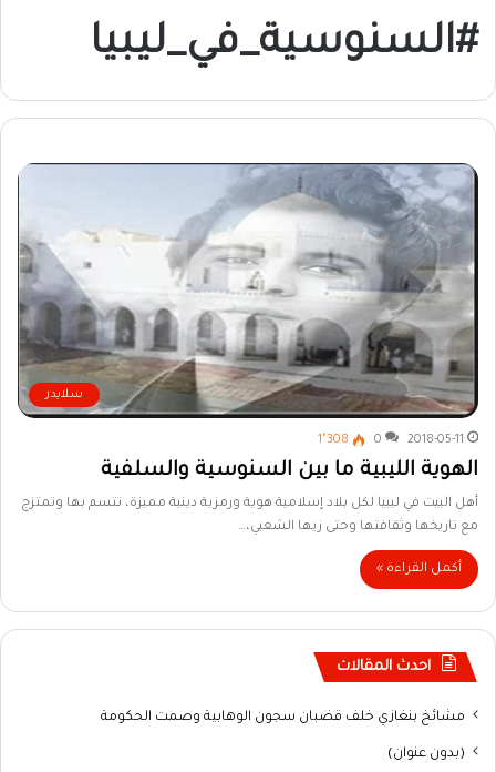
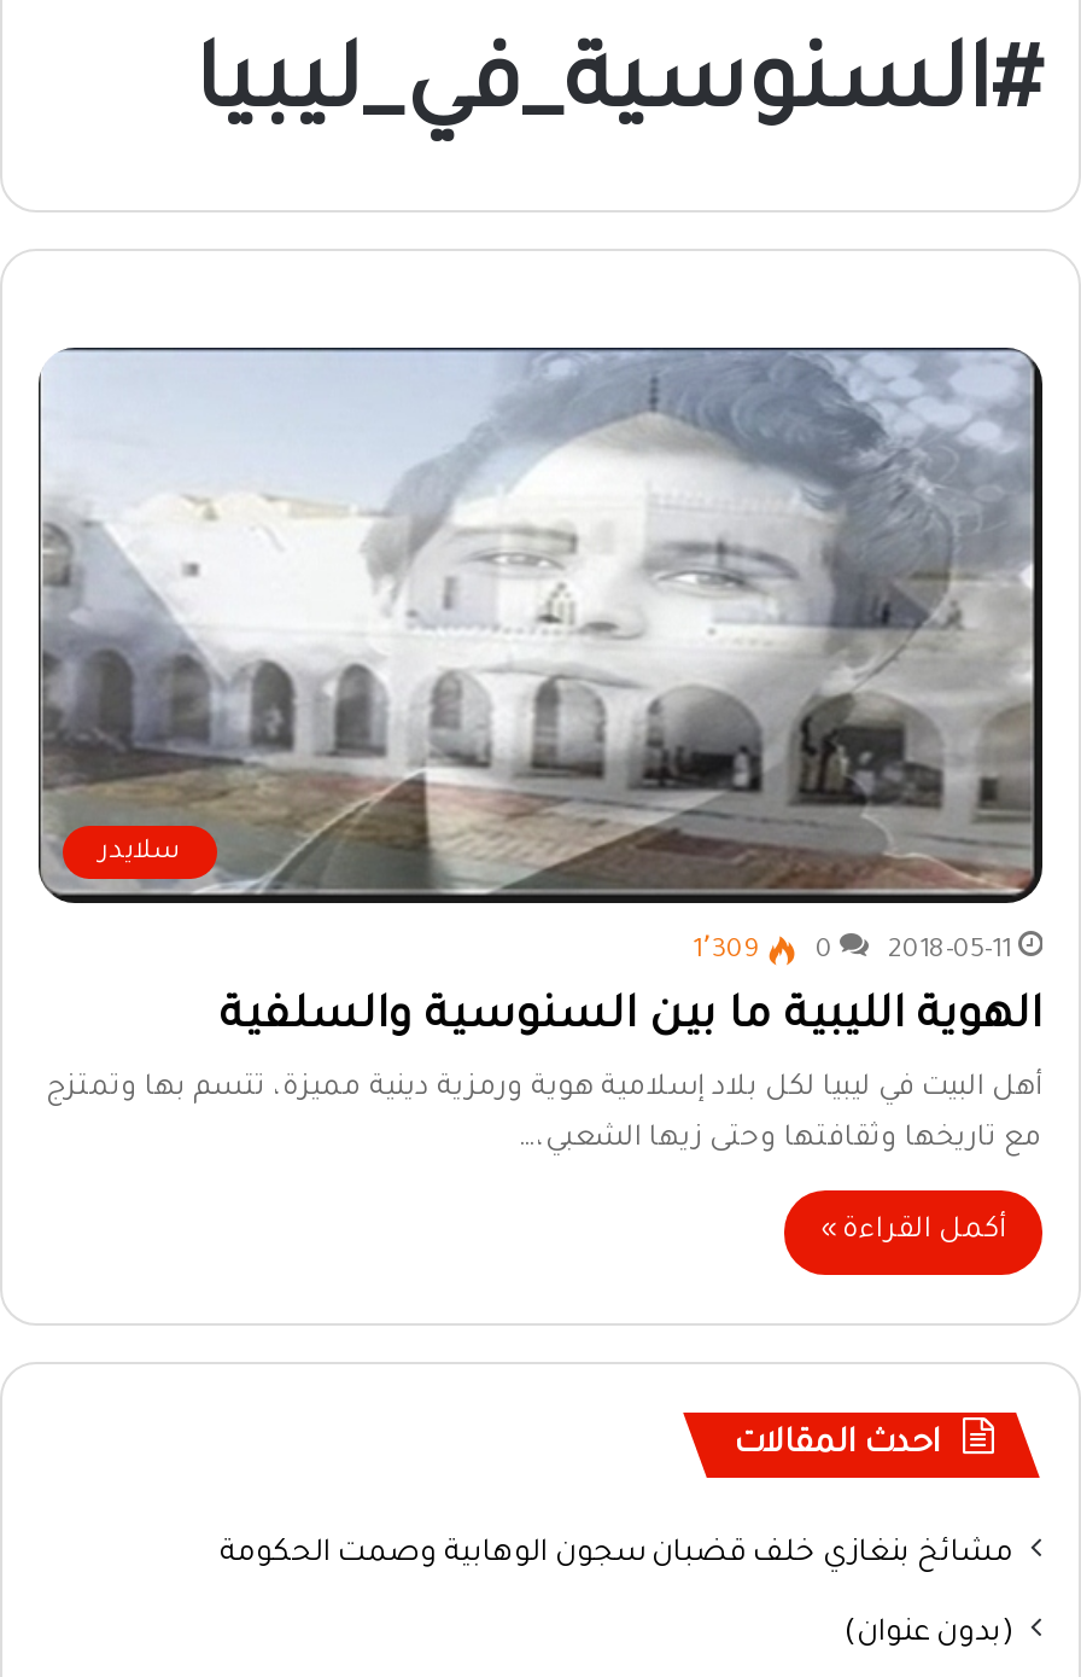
- 1٬308 0 2018-05-11
+ 1٬309 0 2018-05-11
